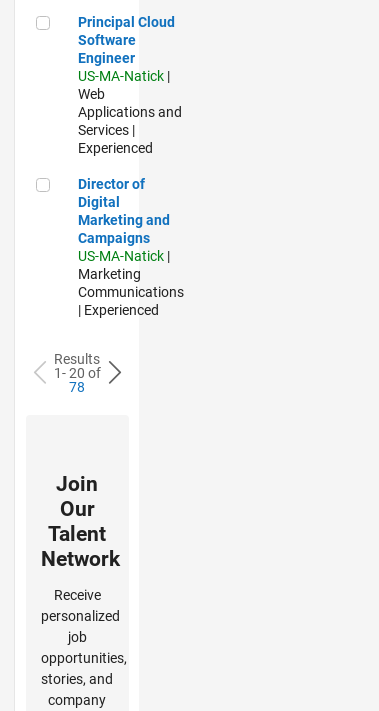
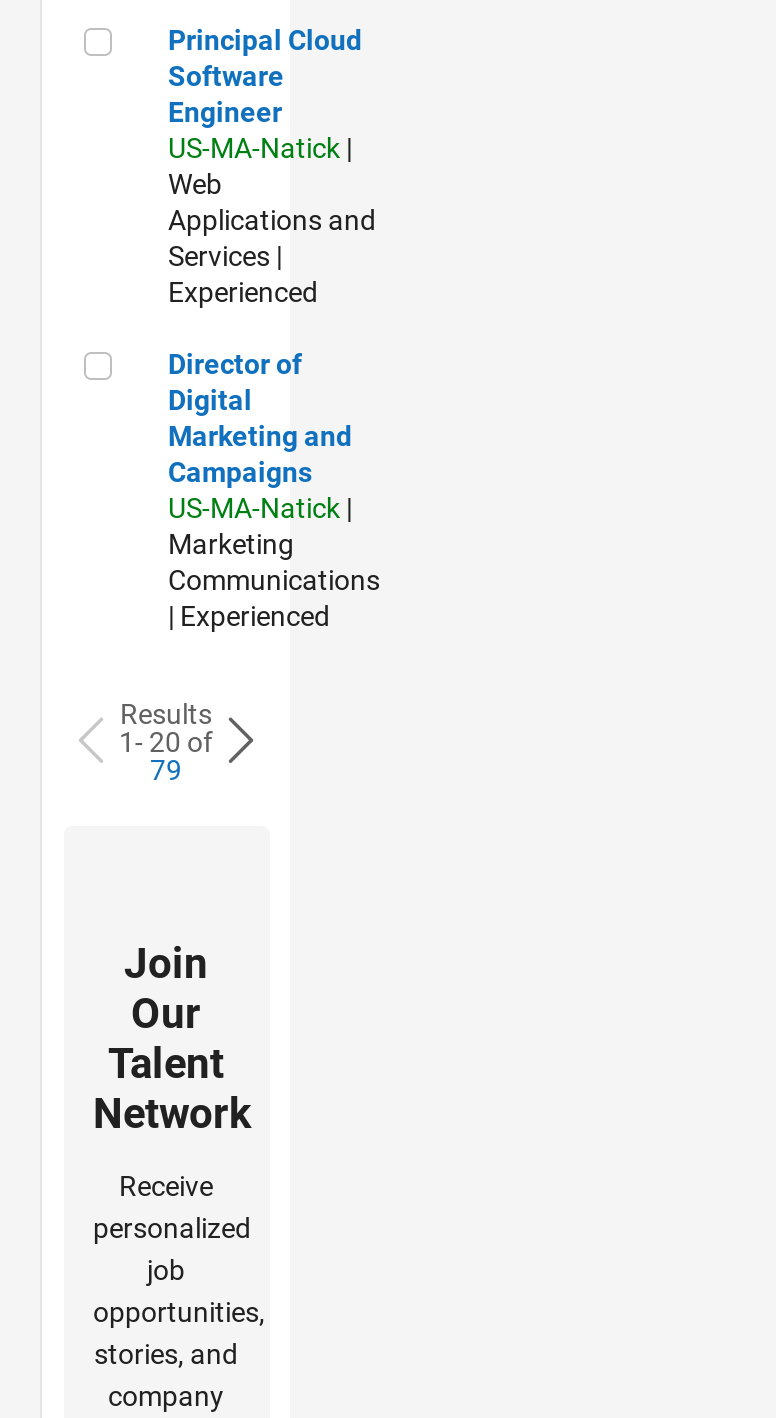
- 78
+ 79
